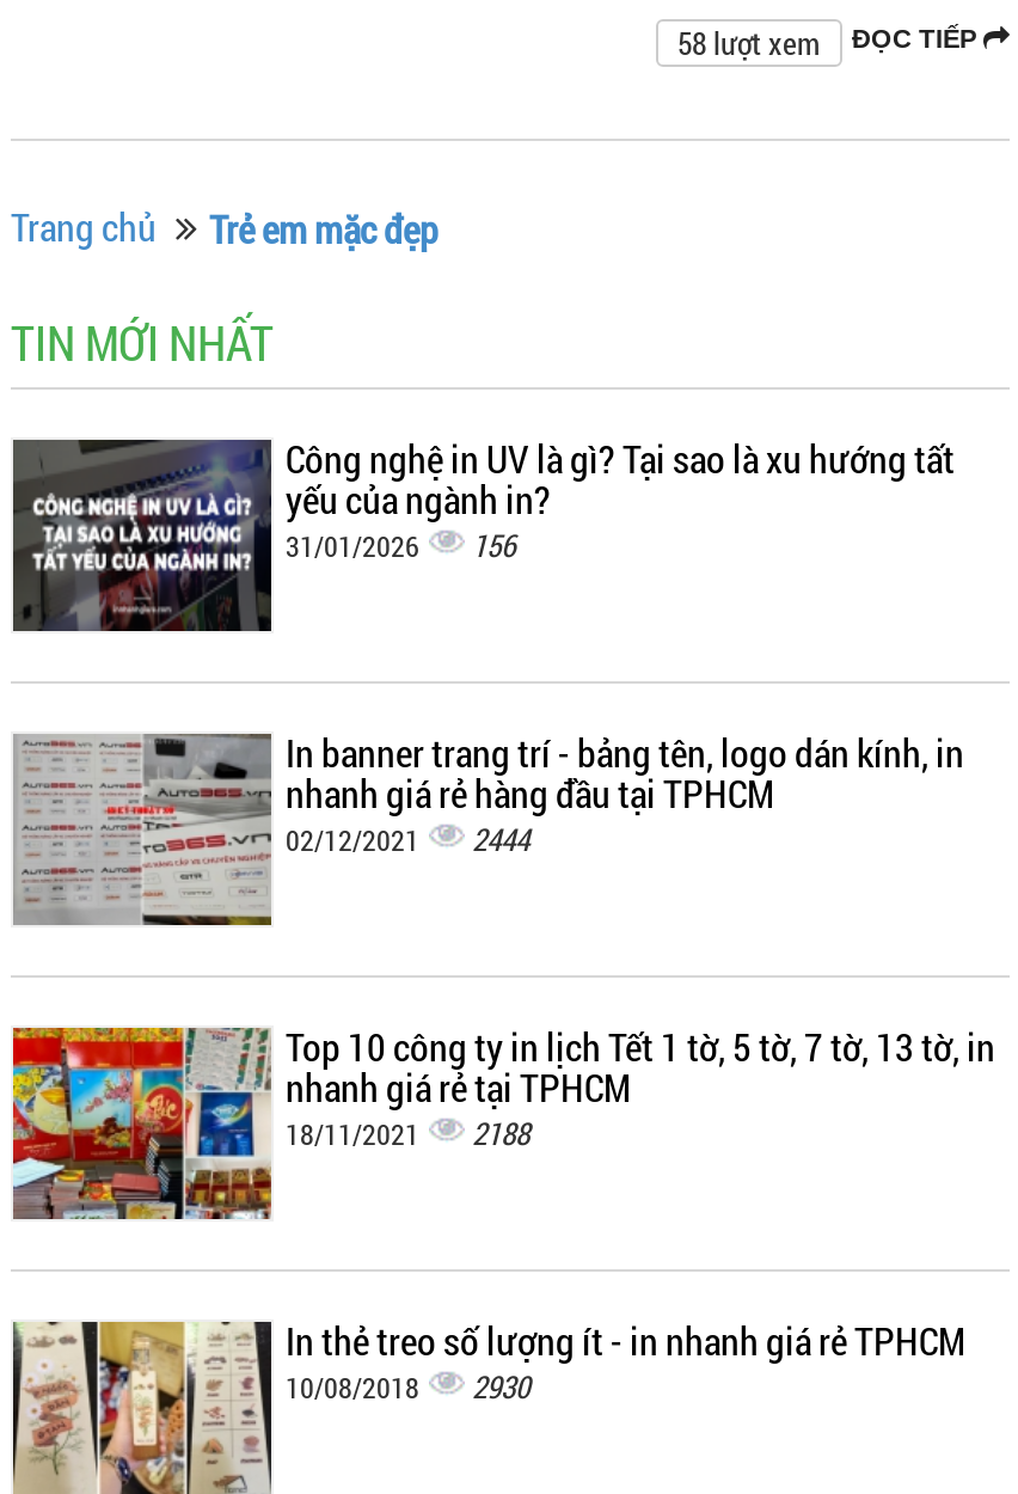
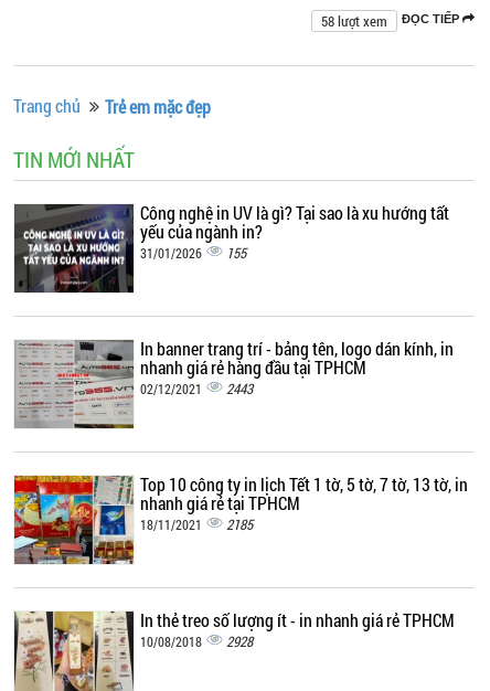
- 31/01/2026 156
+ 31/01/2026 155

- 02/12/2021 2444
+ 02/12/2021 2443

- 18/11/2021 2188
+ 18/11/2021 2185

- 10/08/2018 2930
+ 10/08/2018 2928
